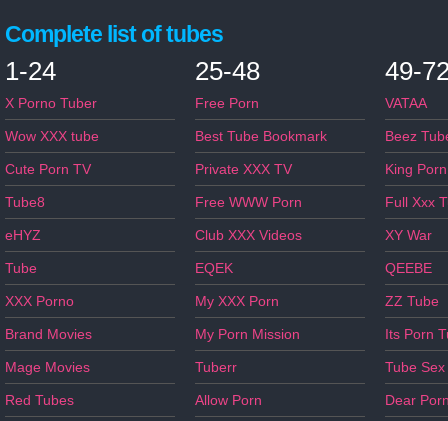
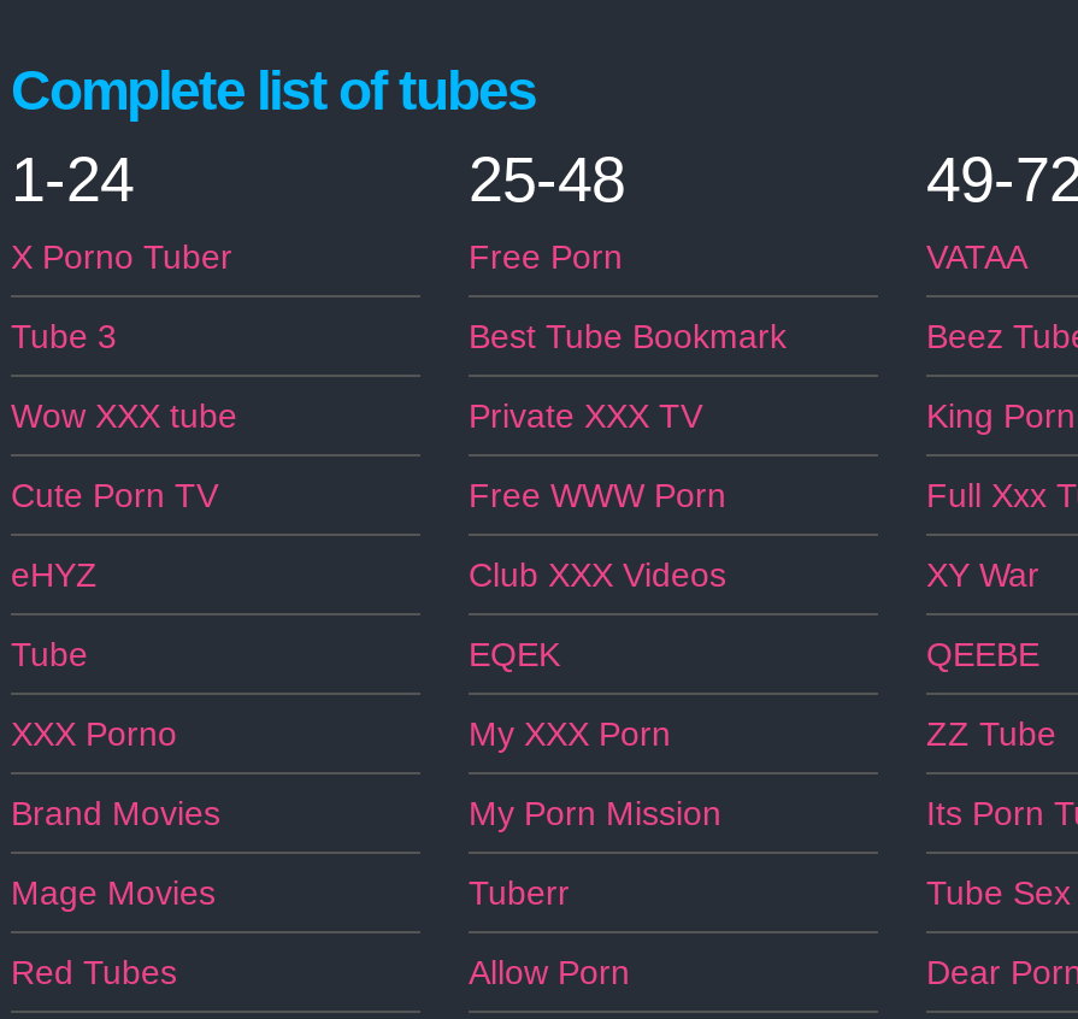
moved down: Wow XXX tube | Cute Porn TV

+ Tube 3

- Tube8
